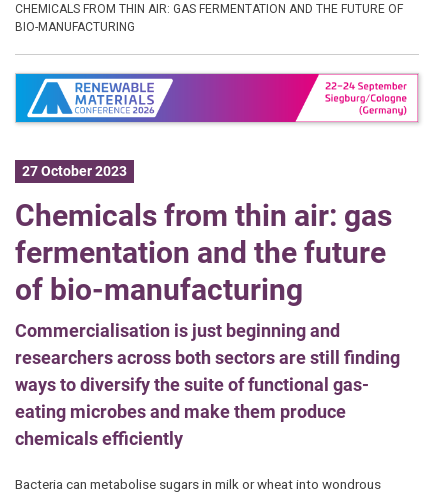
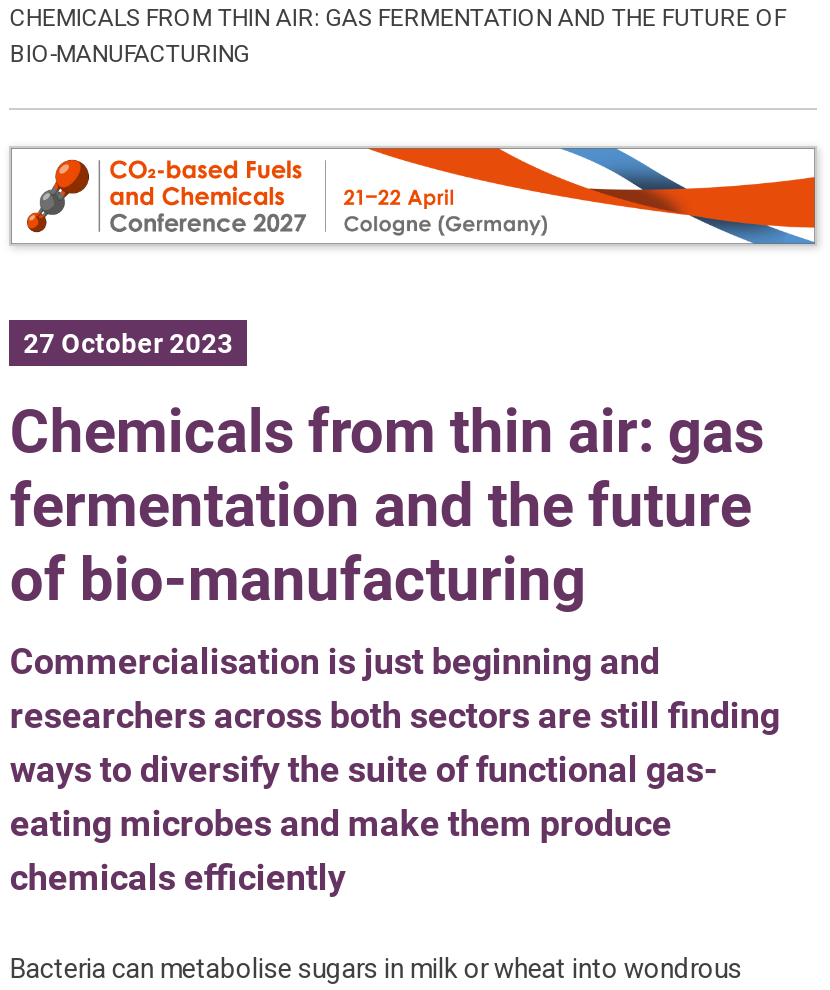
- [image]
+ [image]
